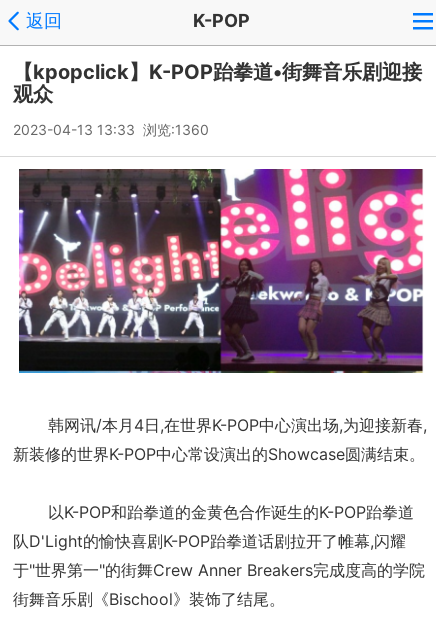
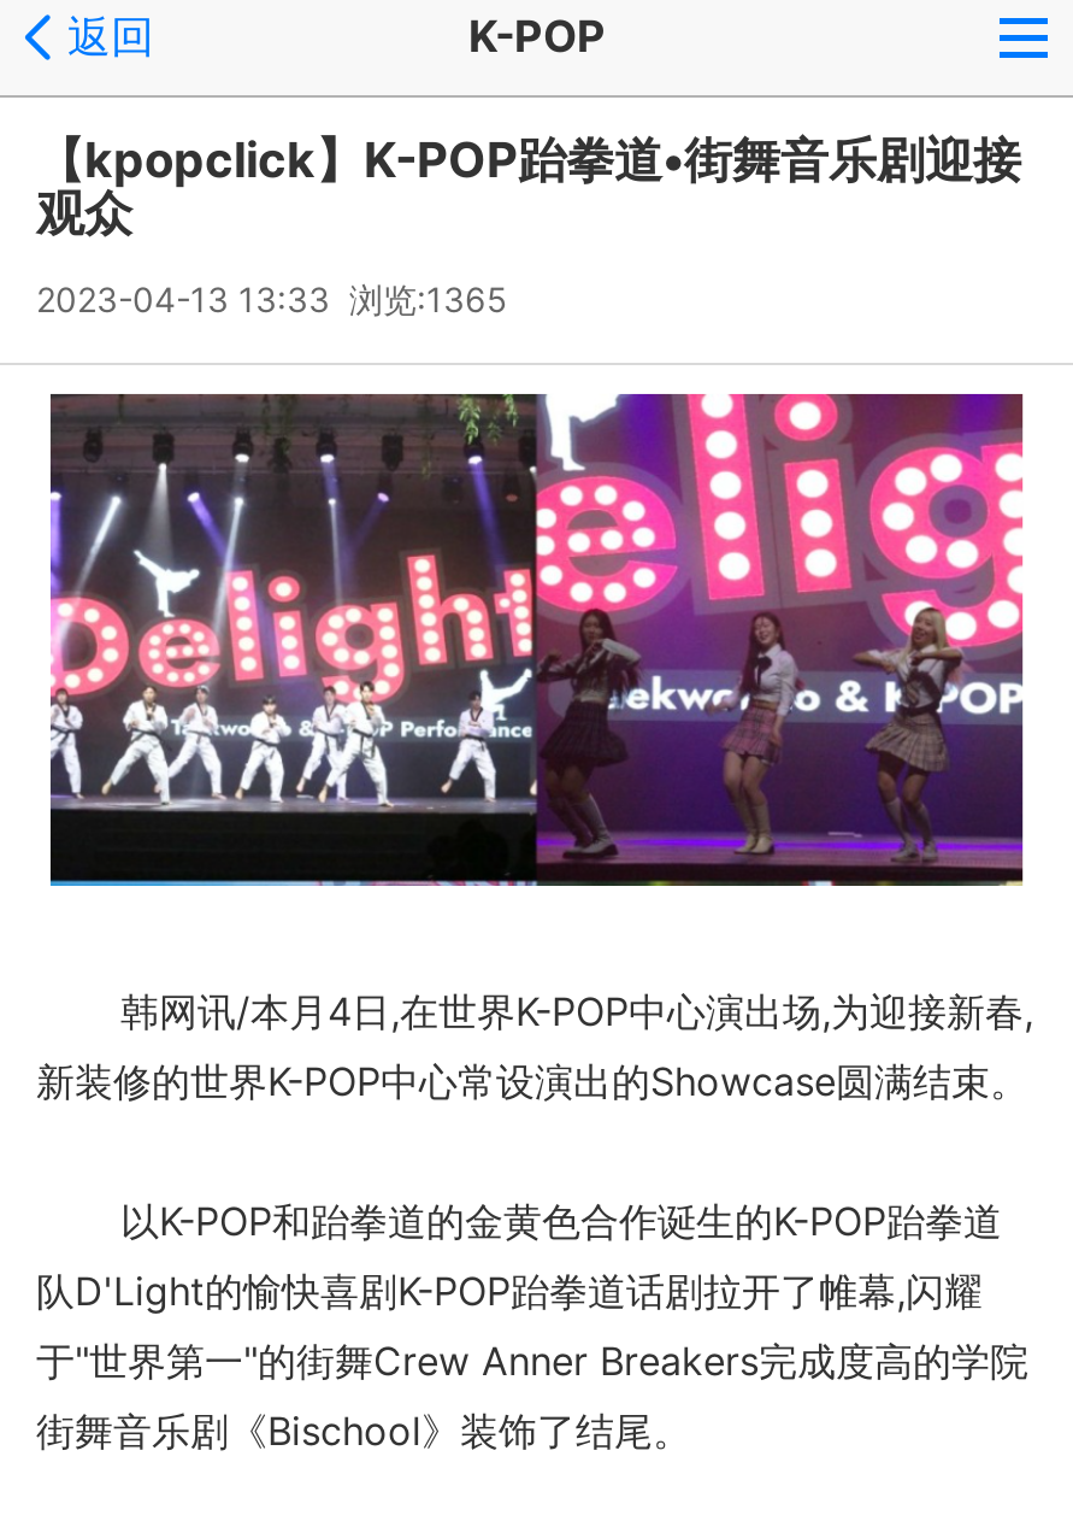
- 2023-04-13 13:33 浏览:1360
+ 2023-04-13 13:33 浏览:1365
